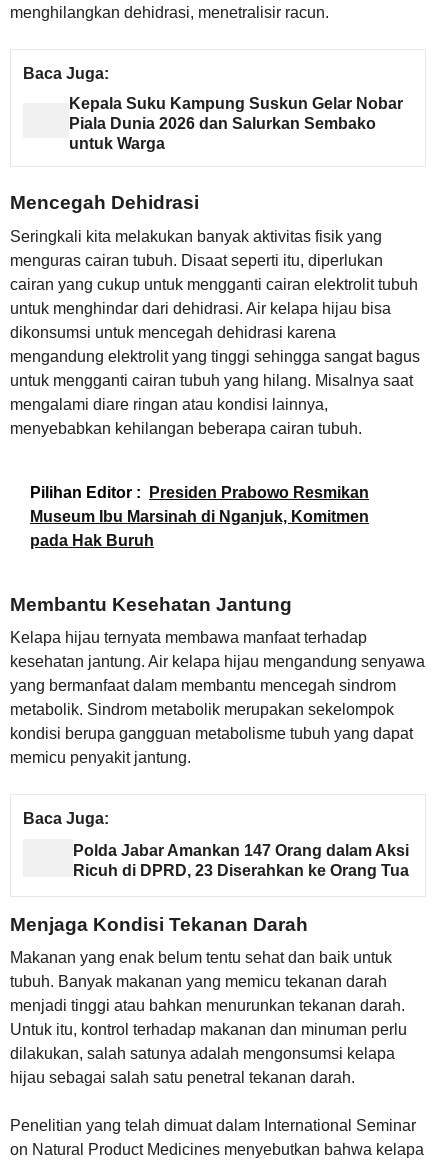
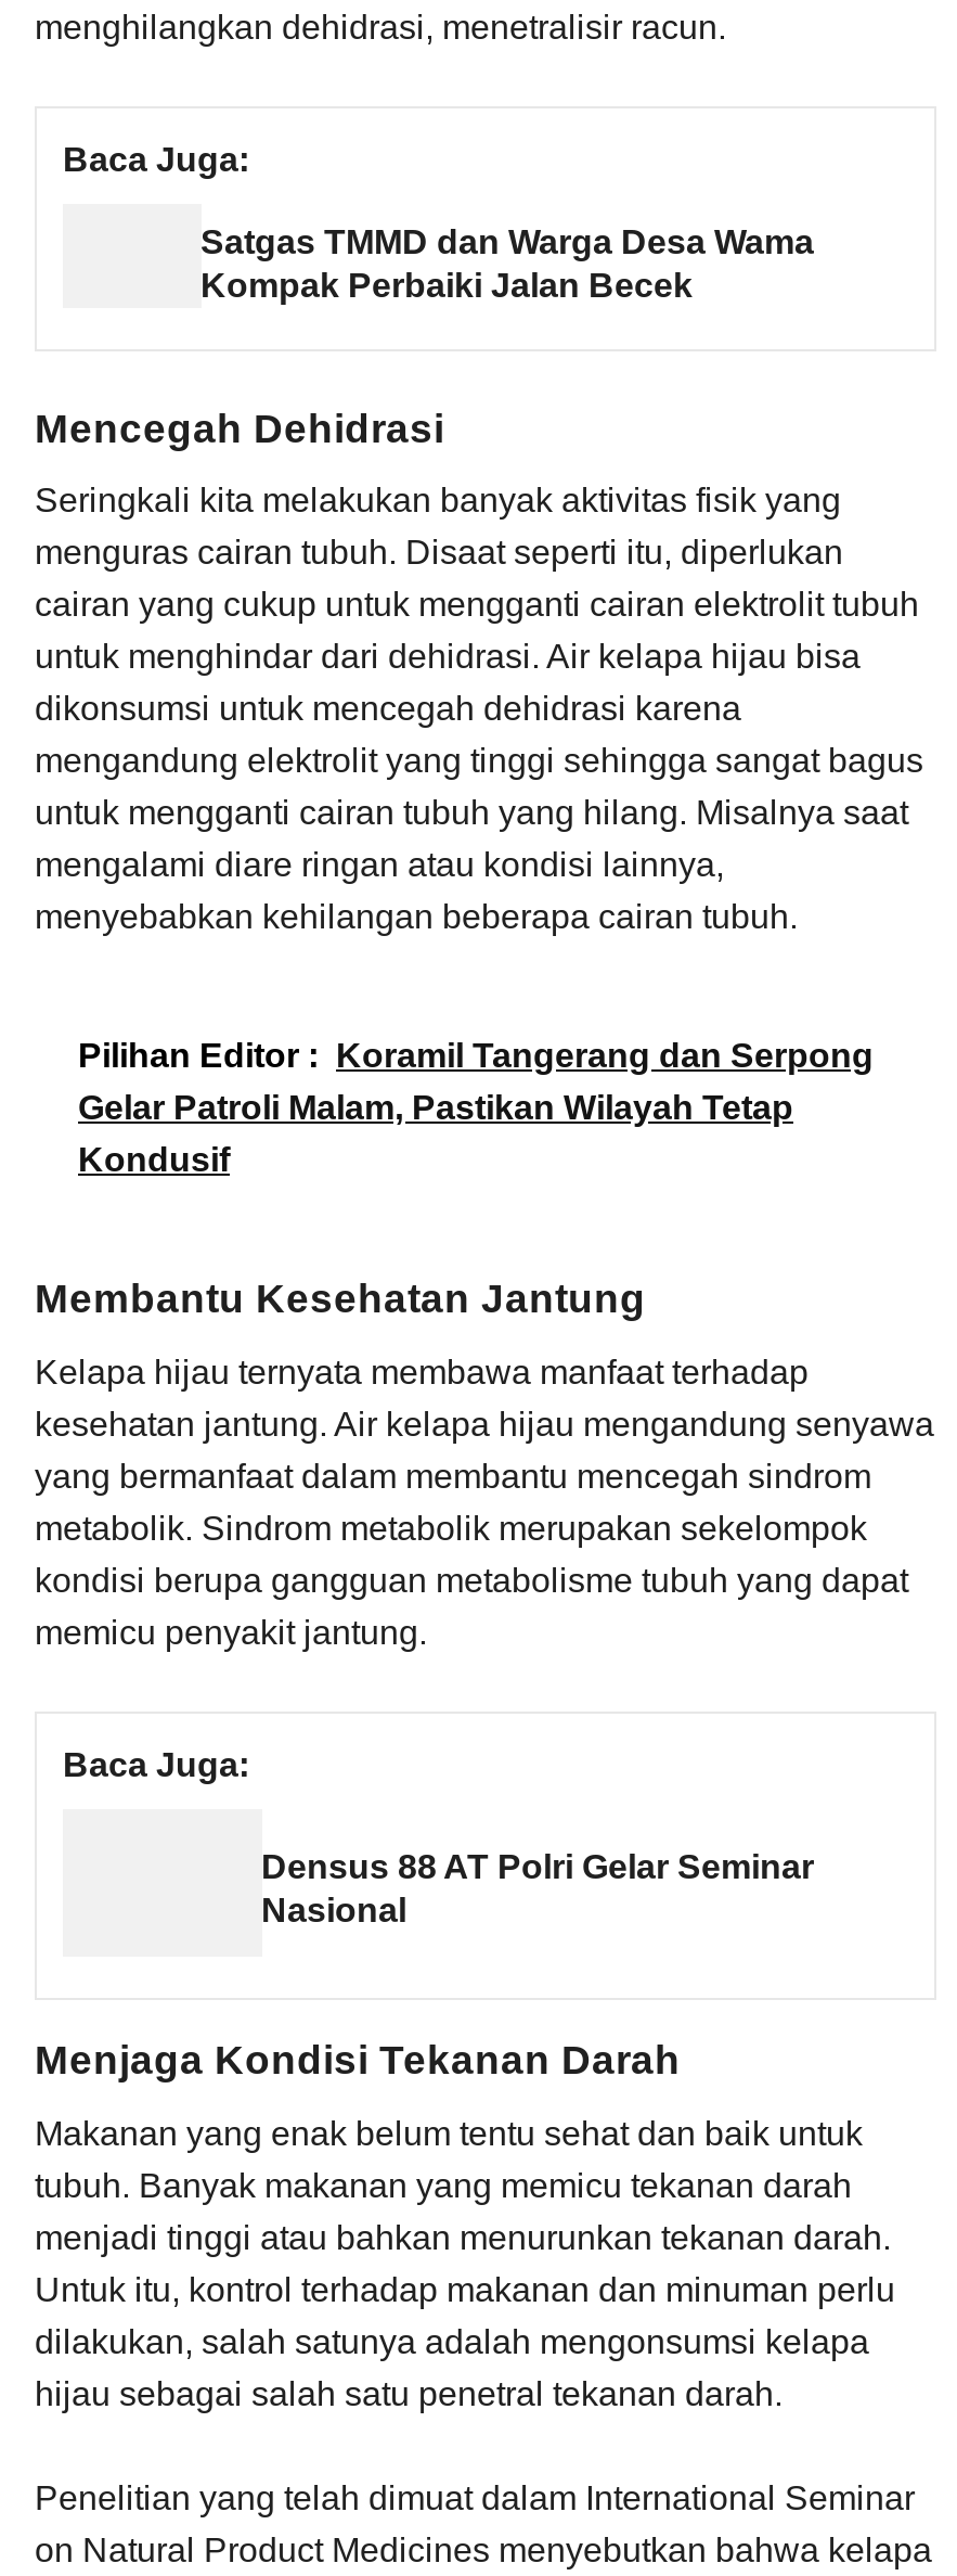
- Kepala Suku Kampung Suskun Gelar Nobar
- Piala Dunia 2026 dan Salurkan Sembako
- untuk Warga
+ Satgas TMMD dan Warga Desa Wama
+ Kompak Perbaiki Jalan Becek

- Pilihan Editor : Presiden Prabowo Resmikan
- Museum Ibu Marsinah di Nganjuk, Komitmen
- pada Hak Buruh
+ Pilihan Editor : Koramil Tangerang dan Serpong
+ Gelar Patroli Malam, Pastikan Wilayah Tetap
+ Kondusif

- Polda Jabar Amankan 147 Orang dalam Aksi
- Ricuh di DPRD, 23 Diserahkan ke Orang Tua
+ Densus 88 AT Polri Gelar Seminar
+ Nasional
